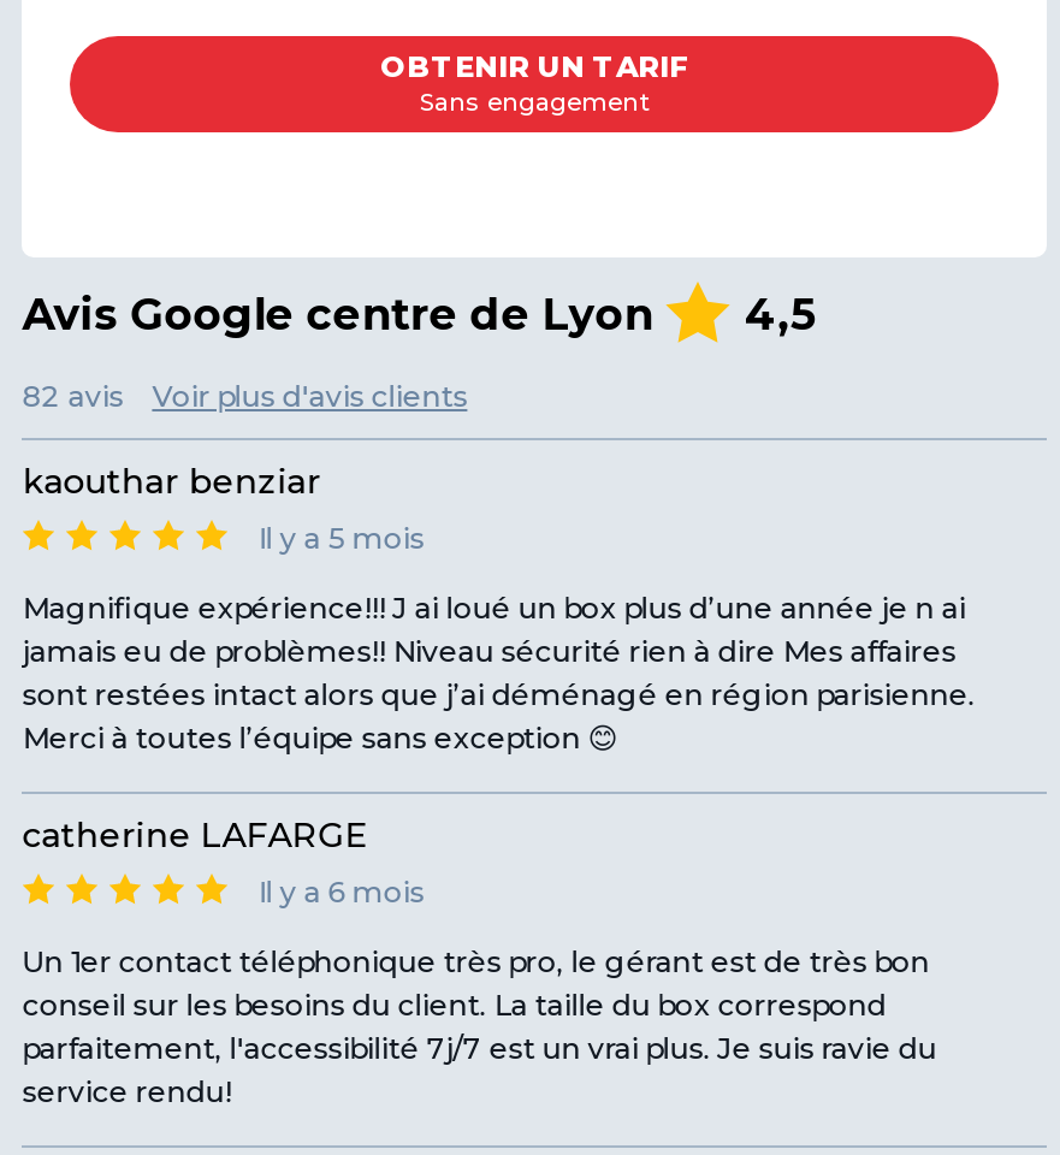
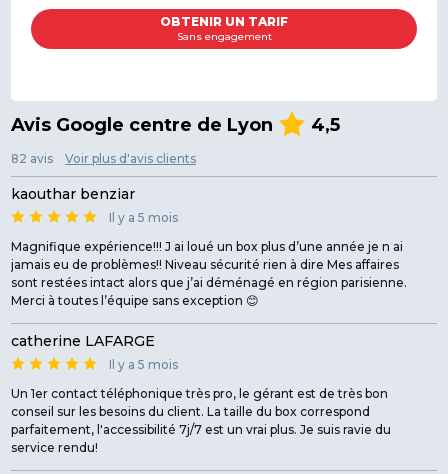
- Il y a 6 mois
+ Il y a 5 mois
